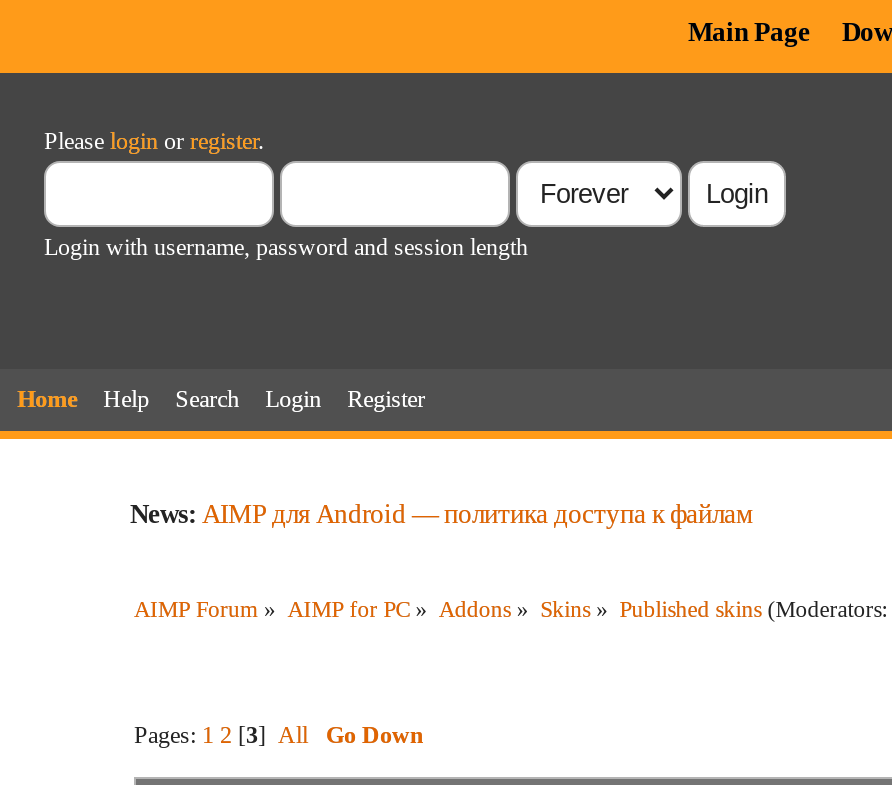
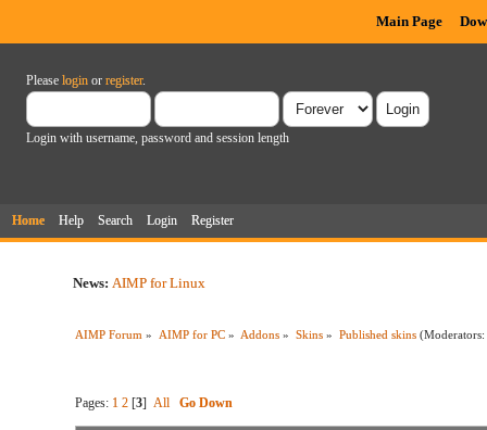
- News: AIMP для Android — политика доступа к файлам
+ News: AIMP for Linux
